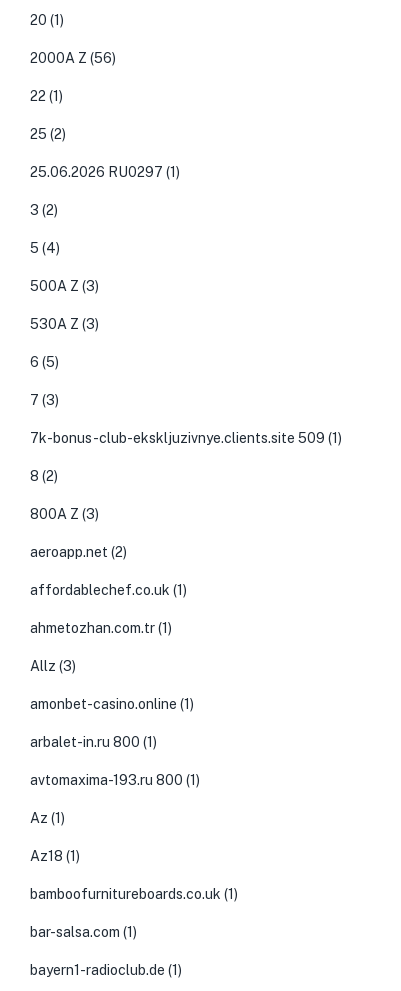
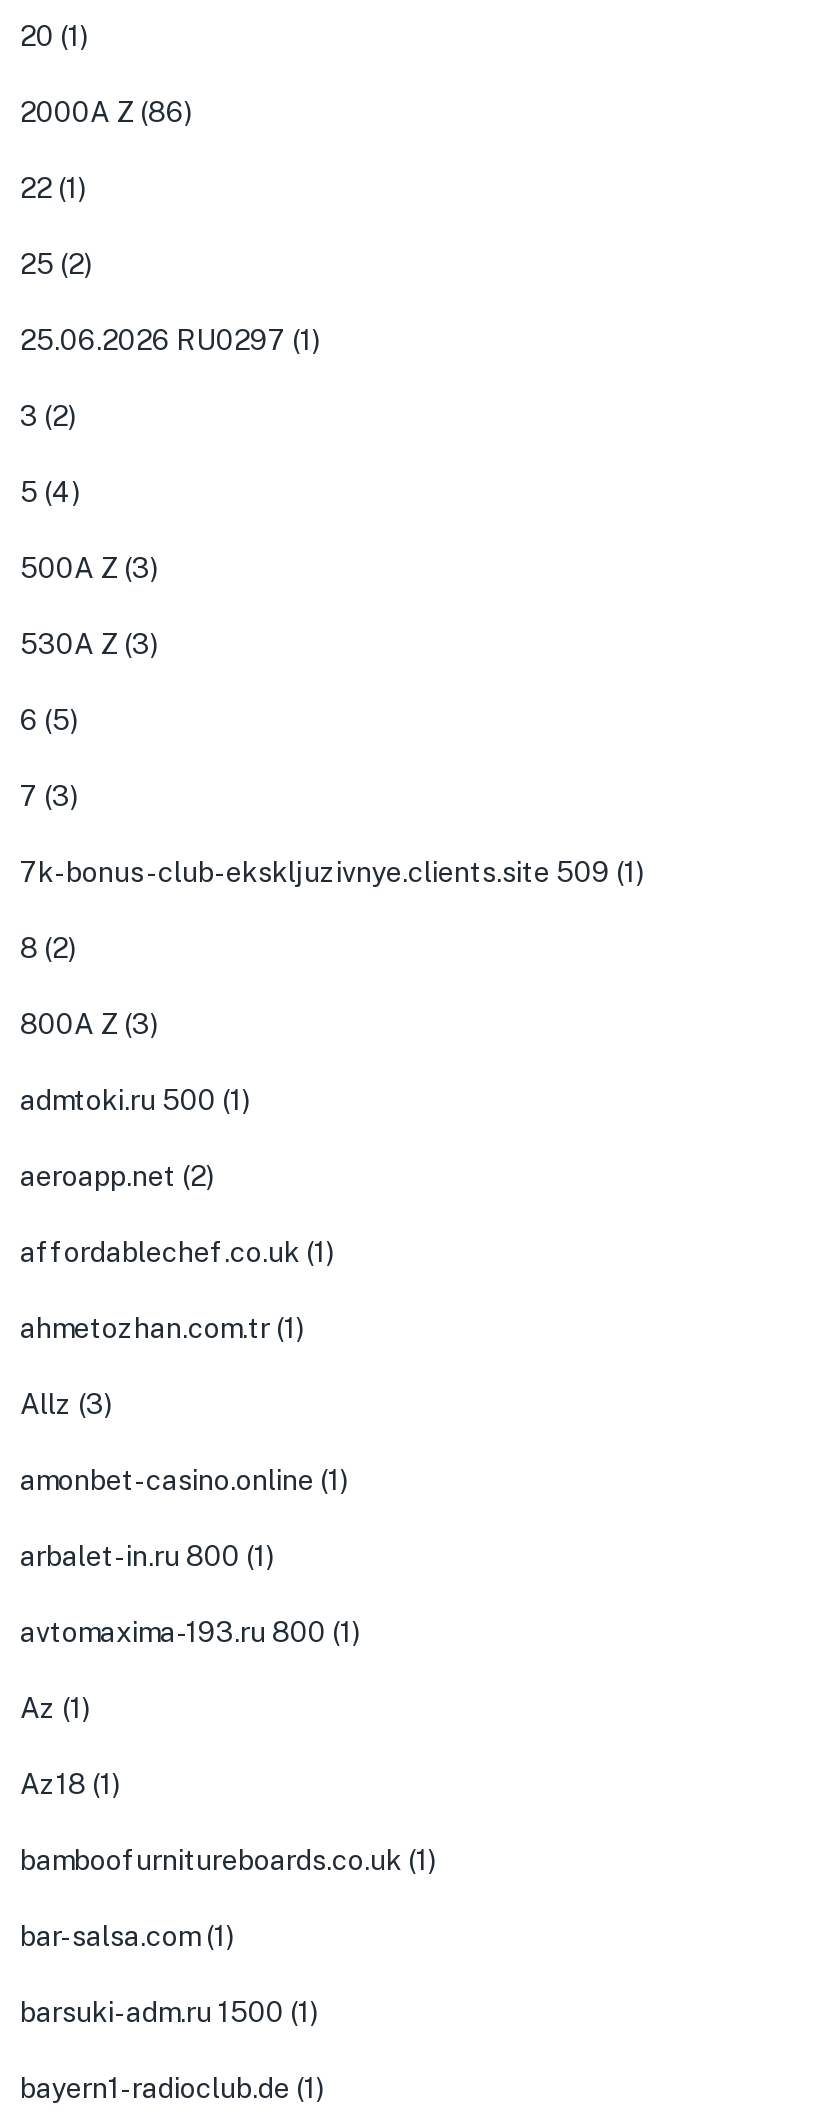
- 2000A Z (56)
+ 2000A Z (86)

+ admtoki.ru 500 (1)

+ barsuki-adm.ru 1500 (1)
